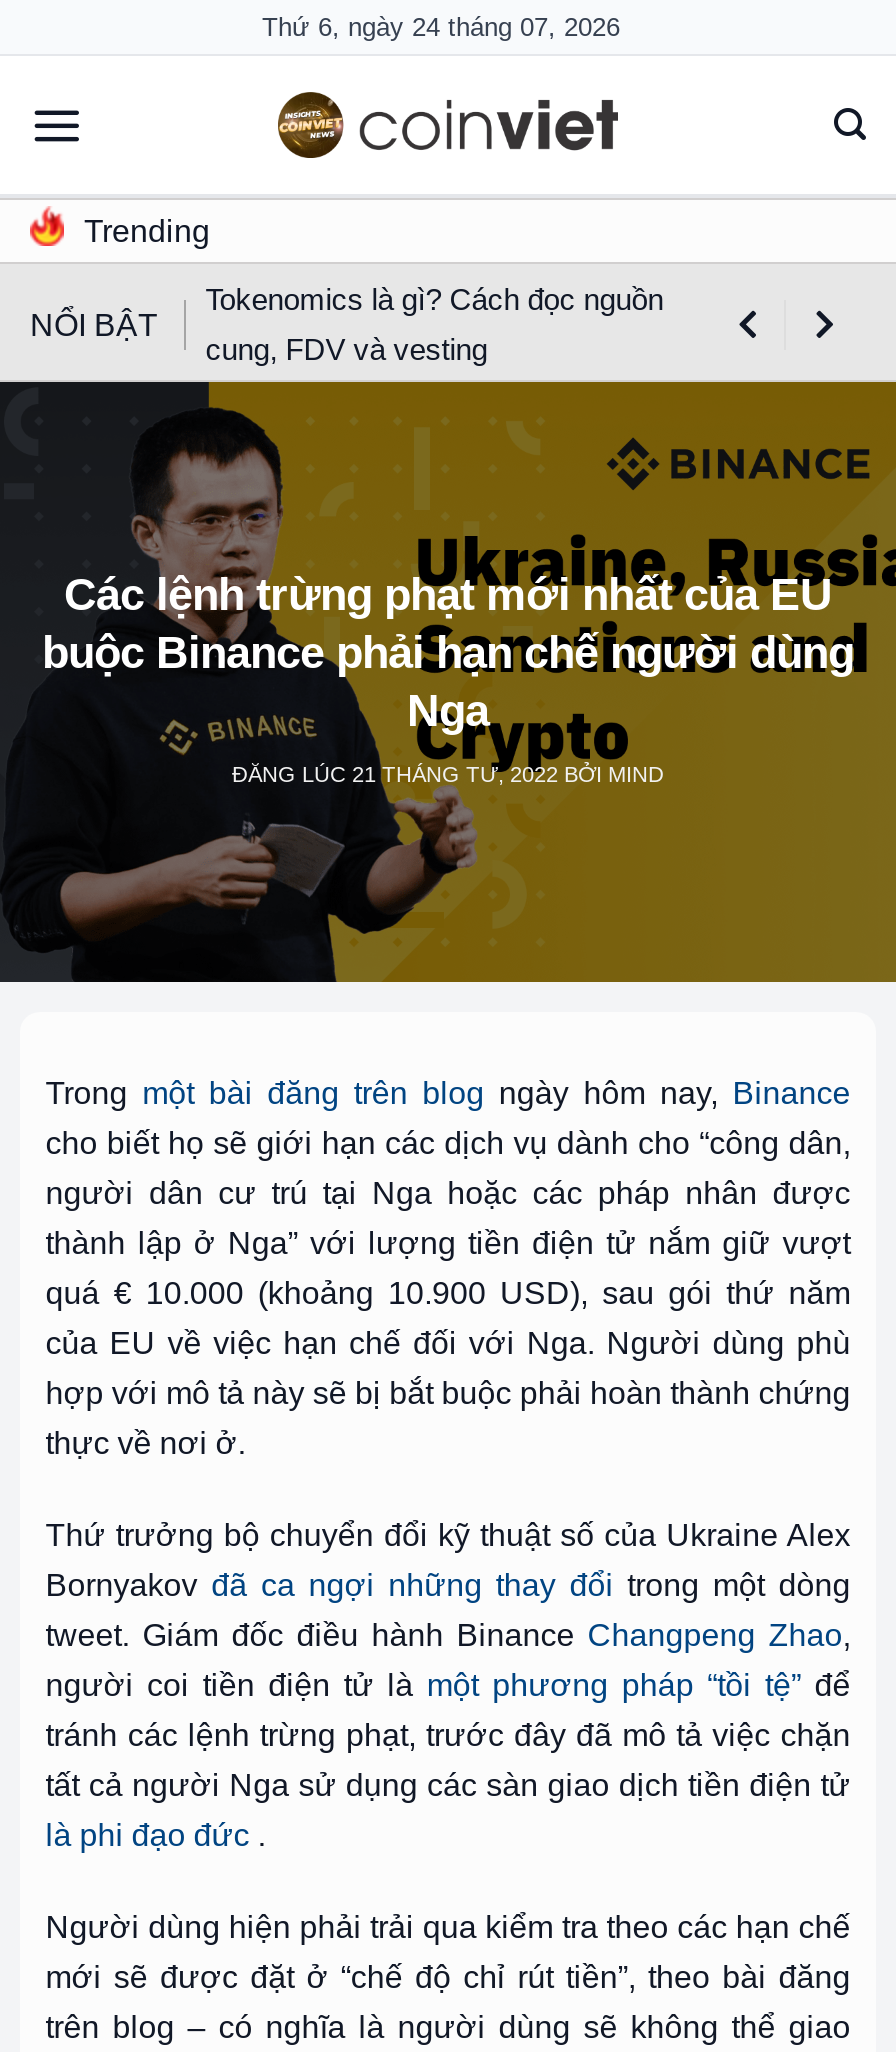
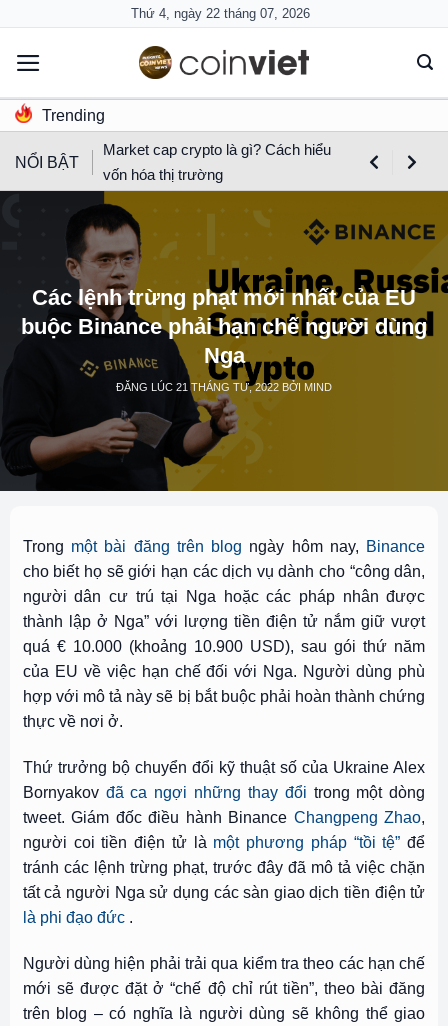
- Thứ 6, ngày 24 tháng 07, 2026
+ Thứ 4, ngày 22 tháng 07, 2026

- Tokenomics là gì? Cách đọc nguồn
+ Market cap crypto là gì? Cách hiểu

- cung, FDV và vesting
+ vốn hóa thị trường
